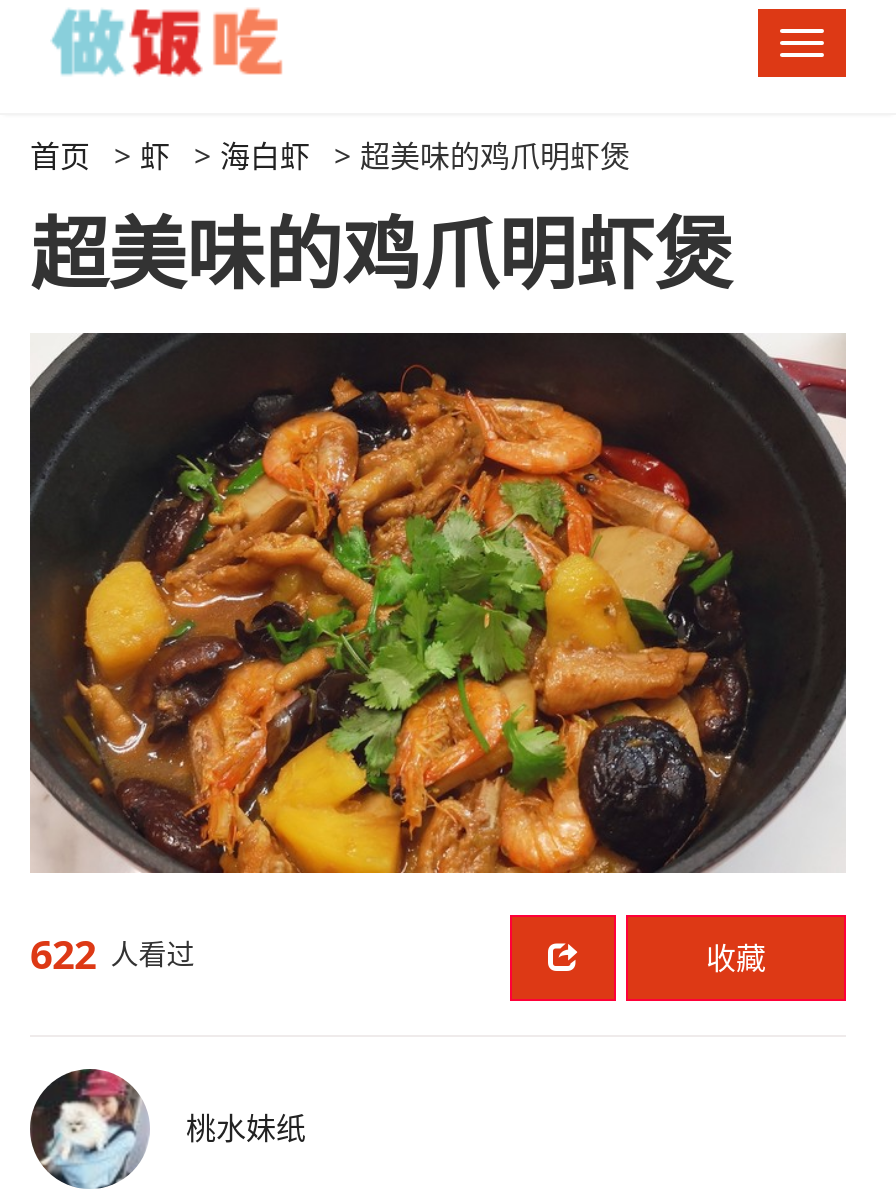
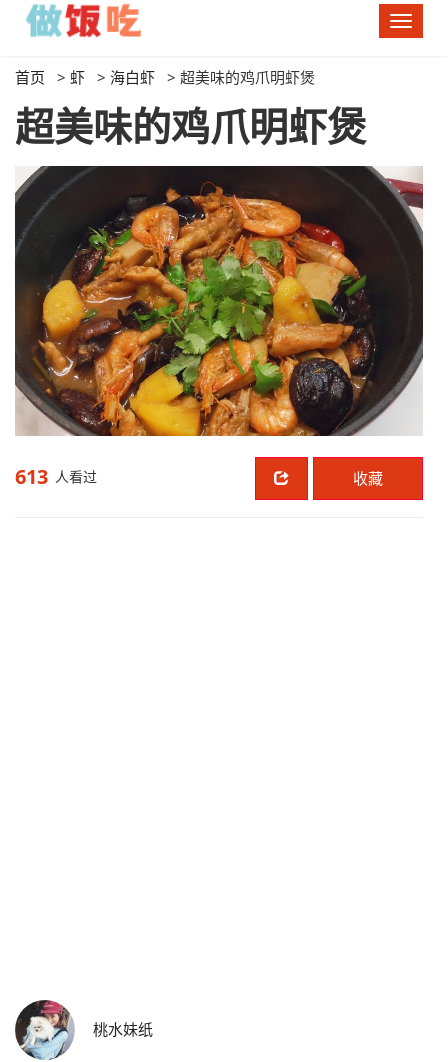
- 622 人看过
+ 613 人看过
